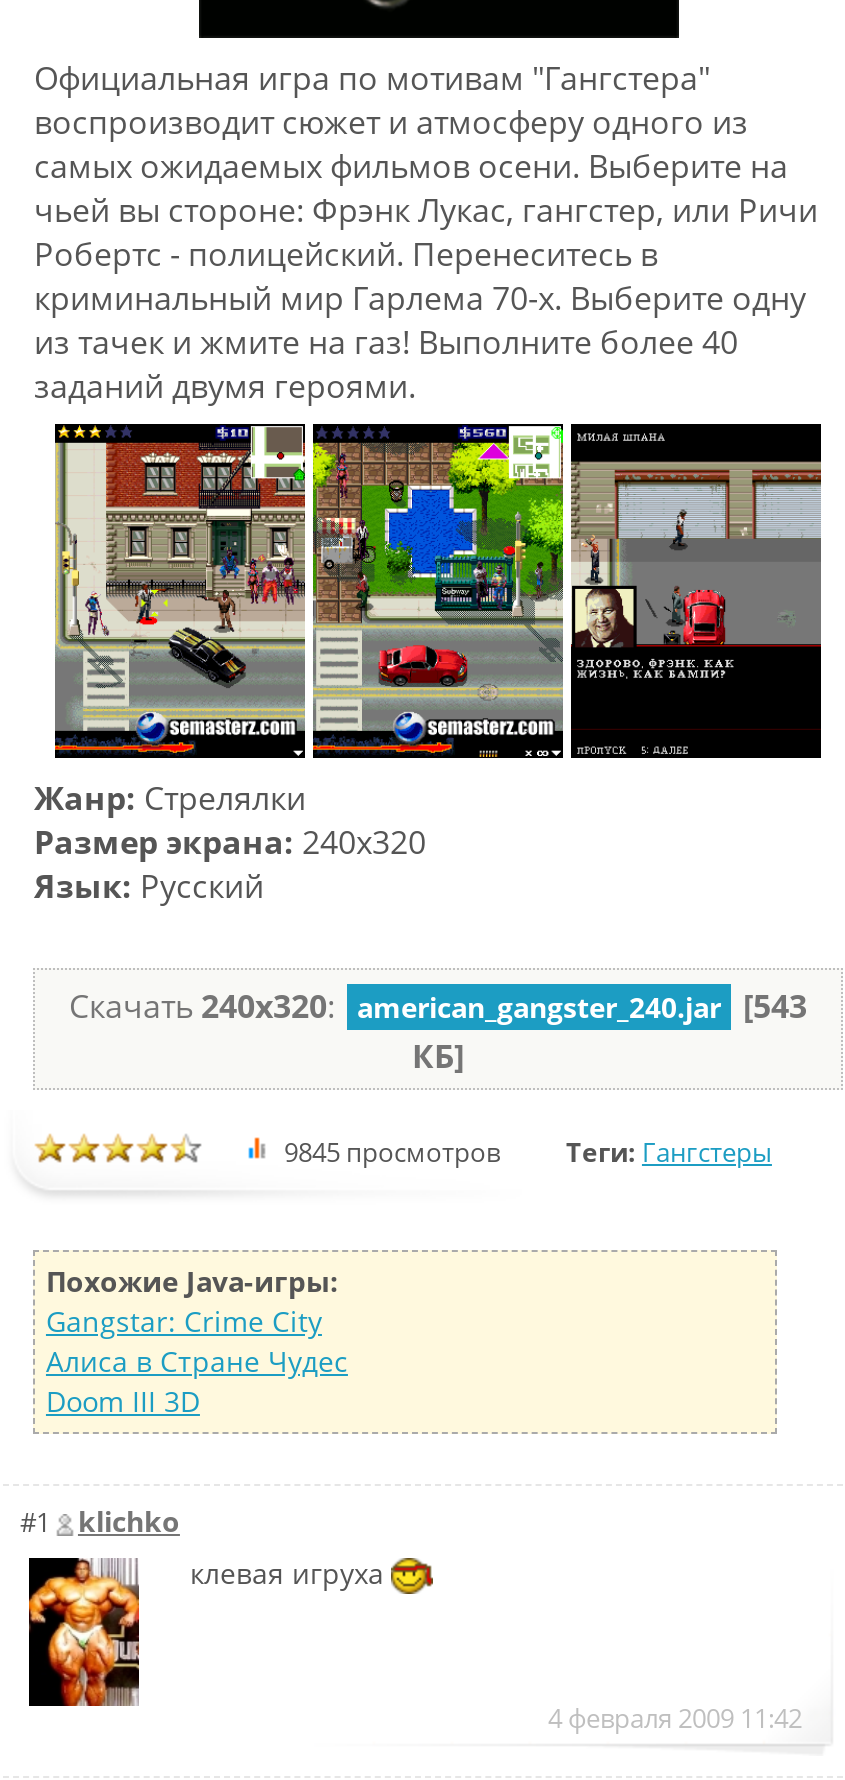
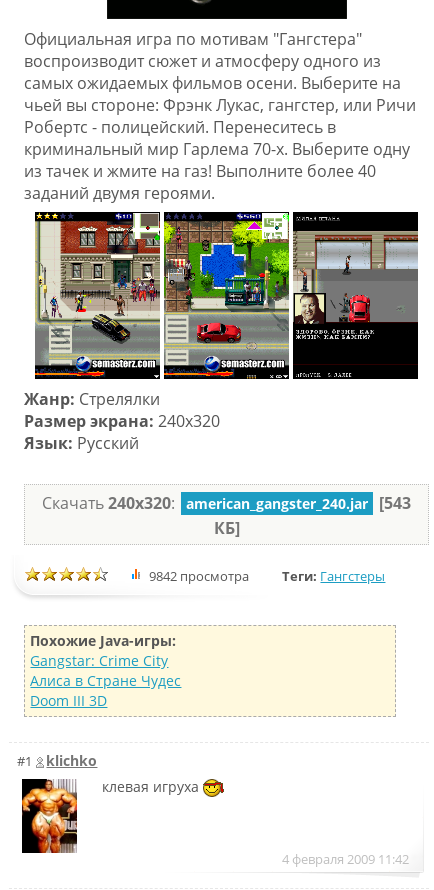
- 9845 просмотров Теги: Гангстеры
+ 9842 просмотра Теги: Гангстеры
